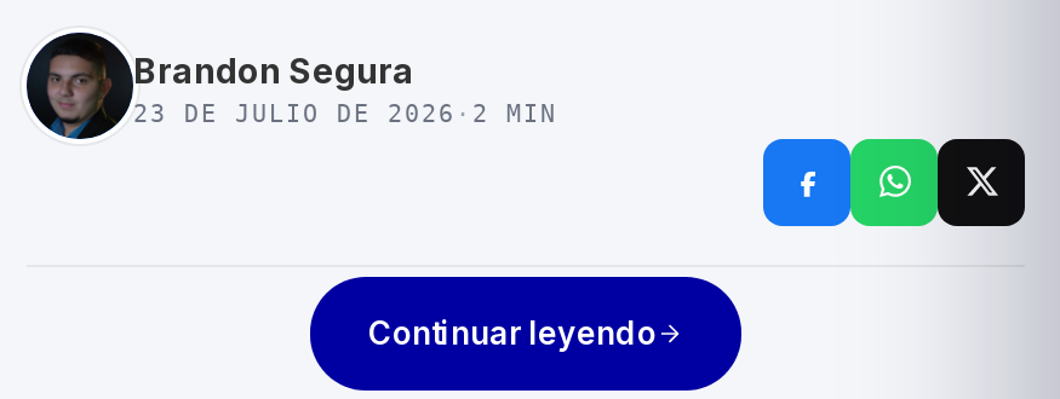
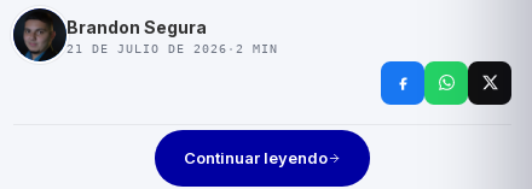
- 23 DE JULIO DE 2026 · 2 MIN
+ 21 DE JULIO DE 2026 · 2 MIN
